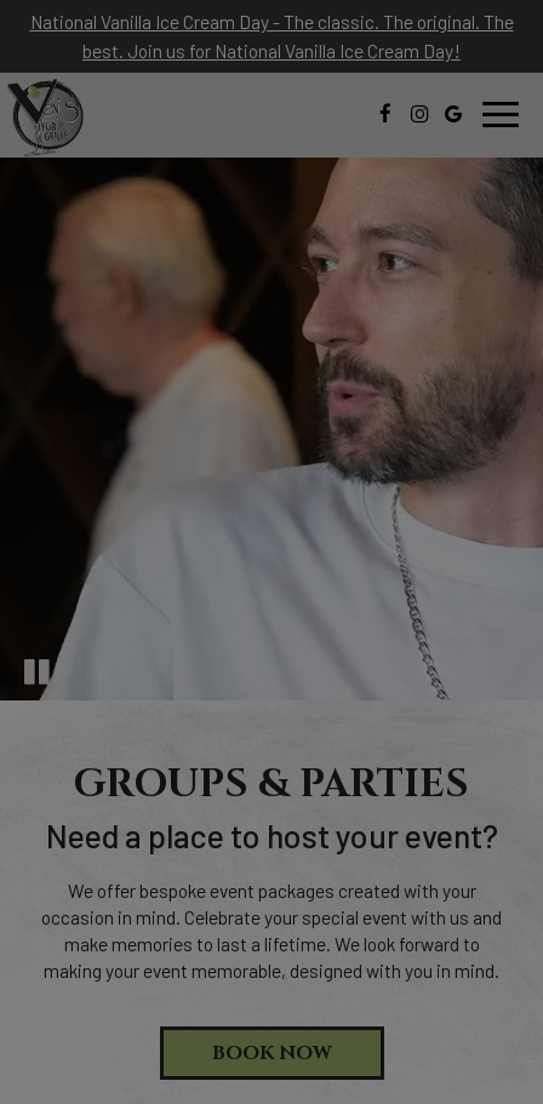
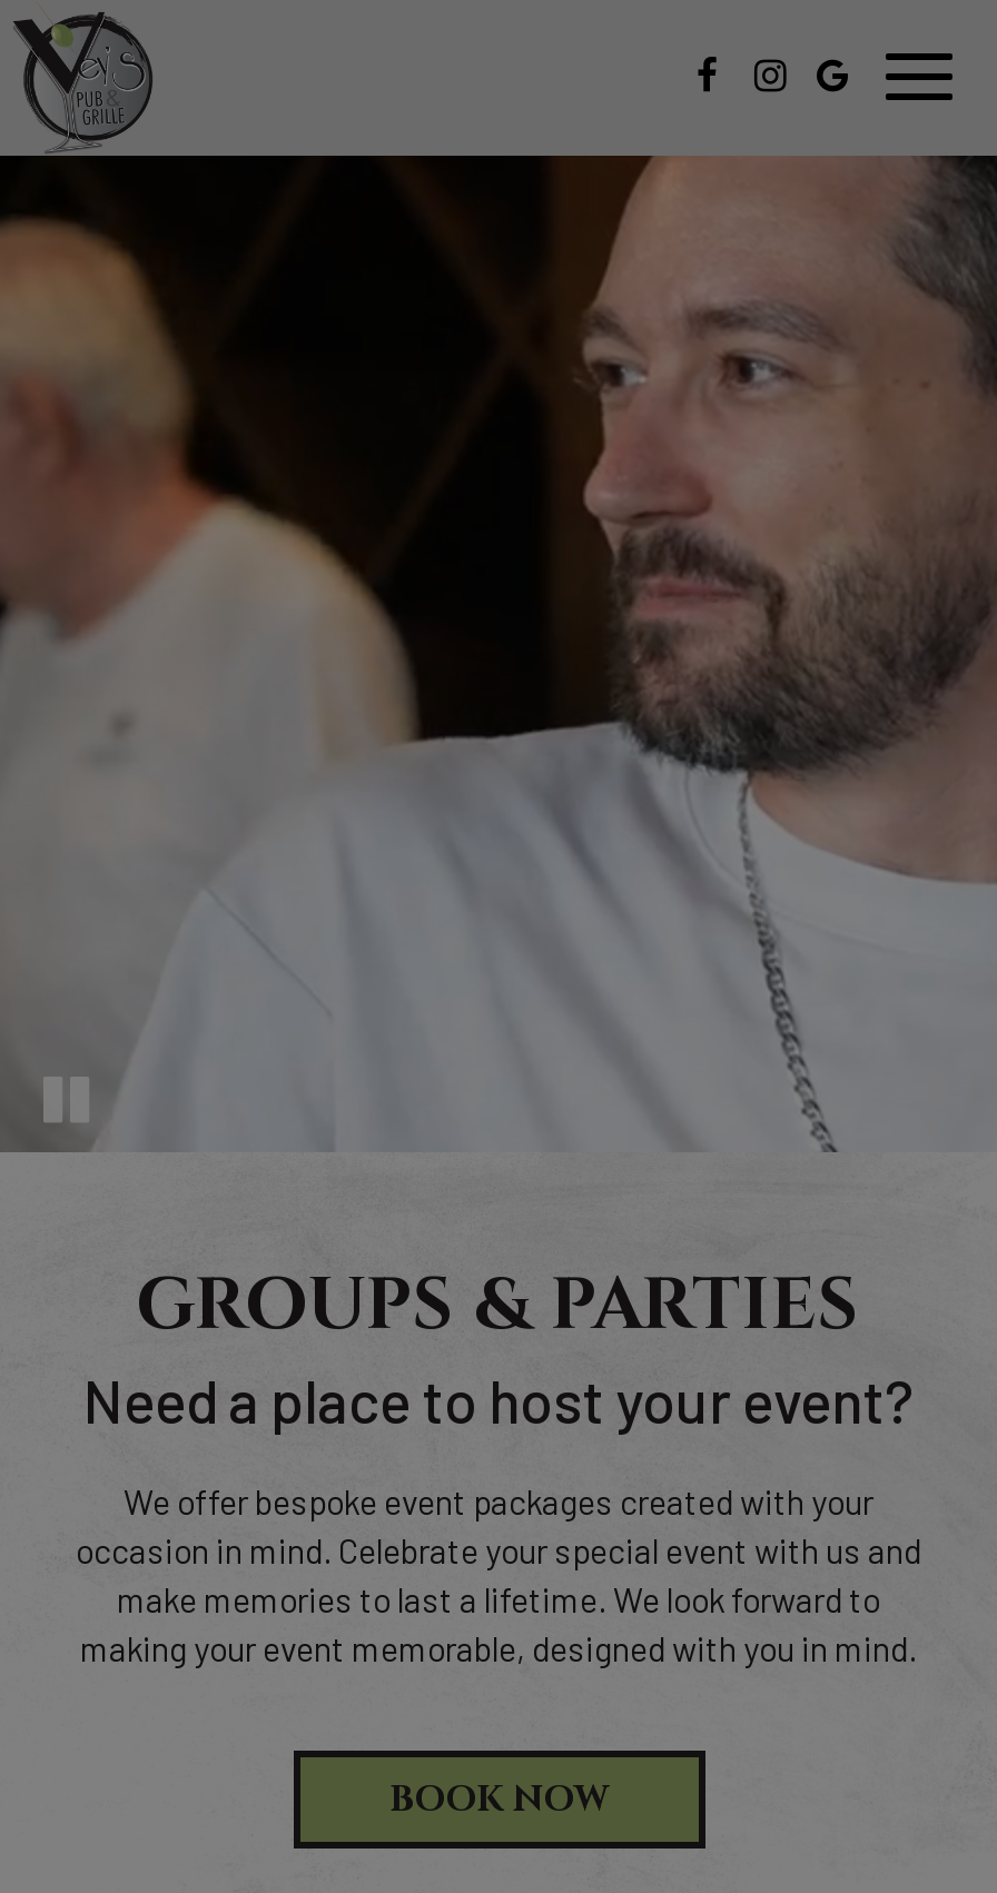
- National Vanilla Ice Cream Day - The classic. The original. The
- best. Join us for National Vanilla Ice Cream Day!

- [image]
+ [image]
